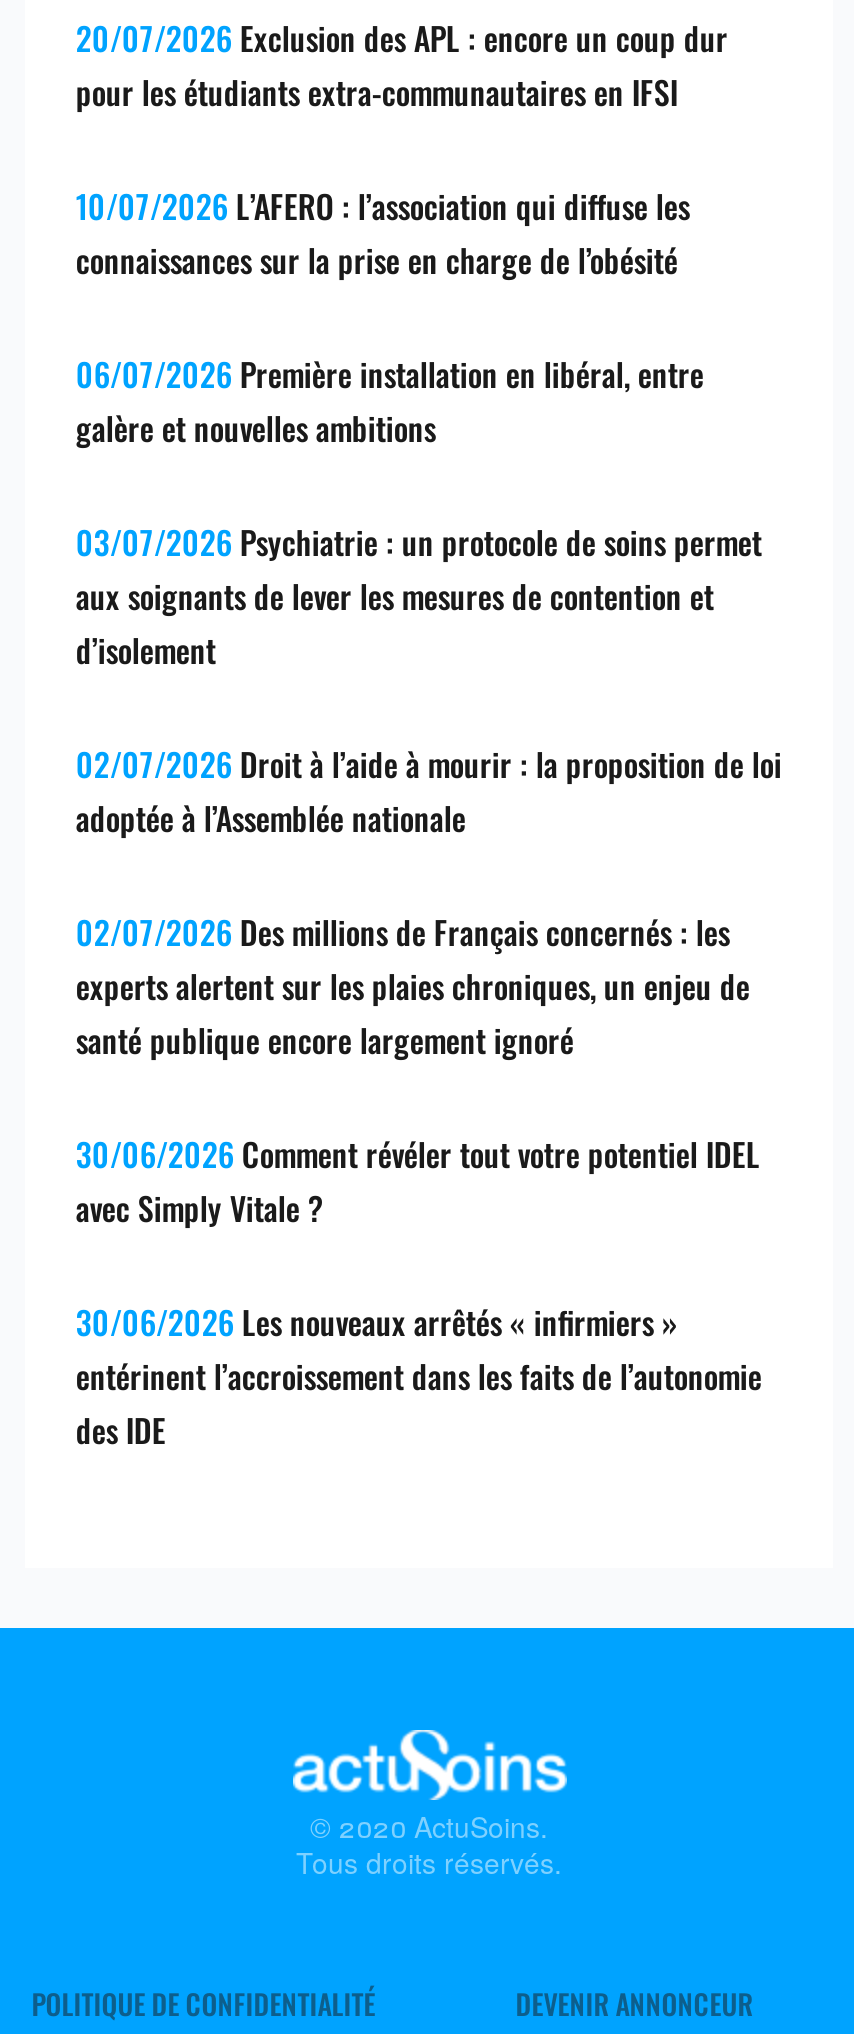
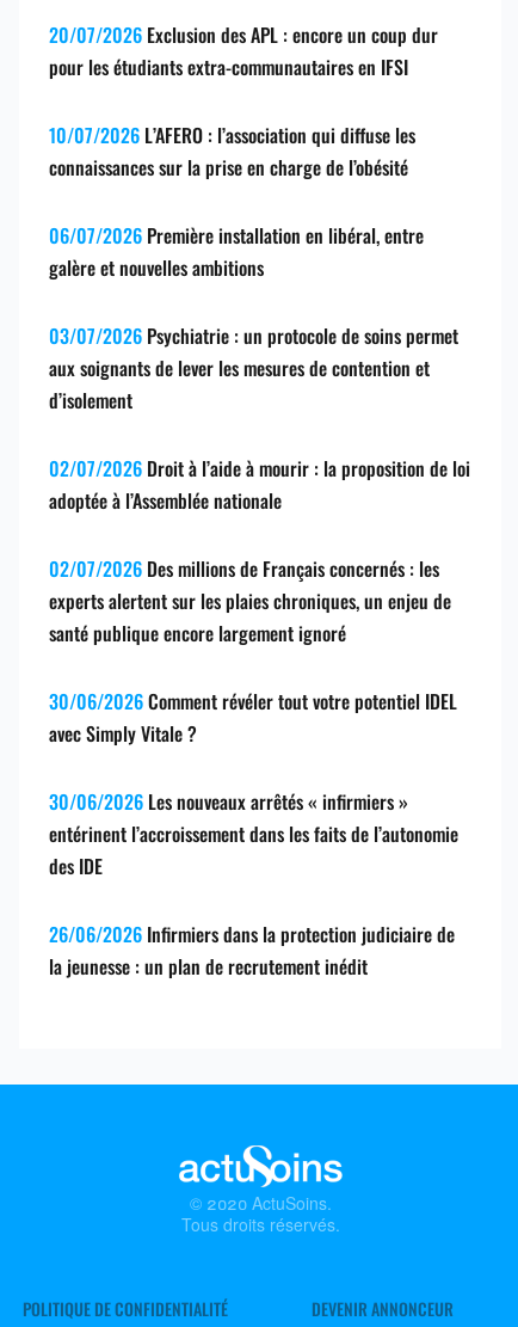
+ 26/06/2026 Infirmiers dans la protection judiciaire de
+ la jeunesse : un plan de recrutement inédit
